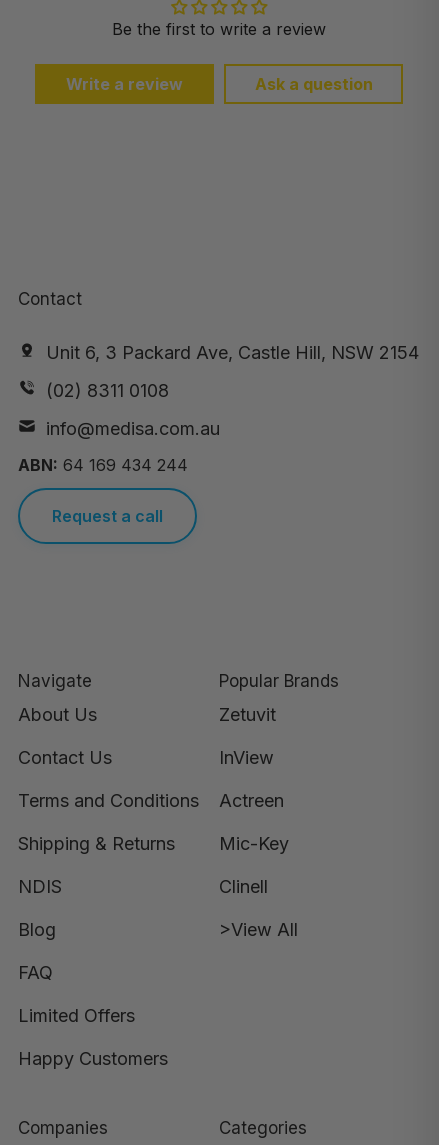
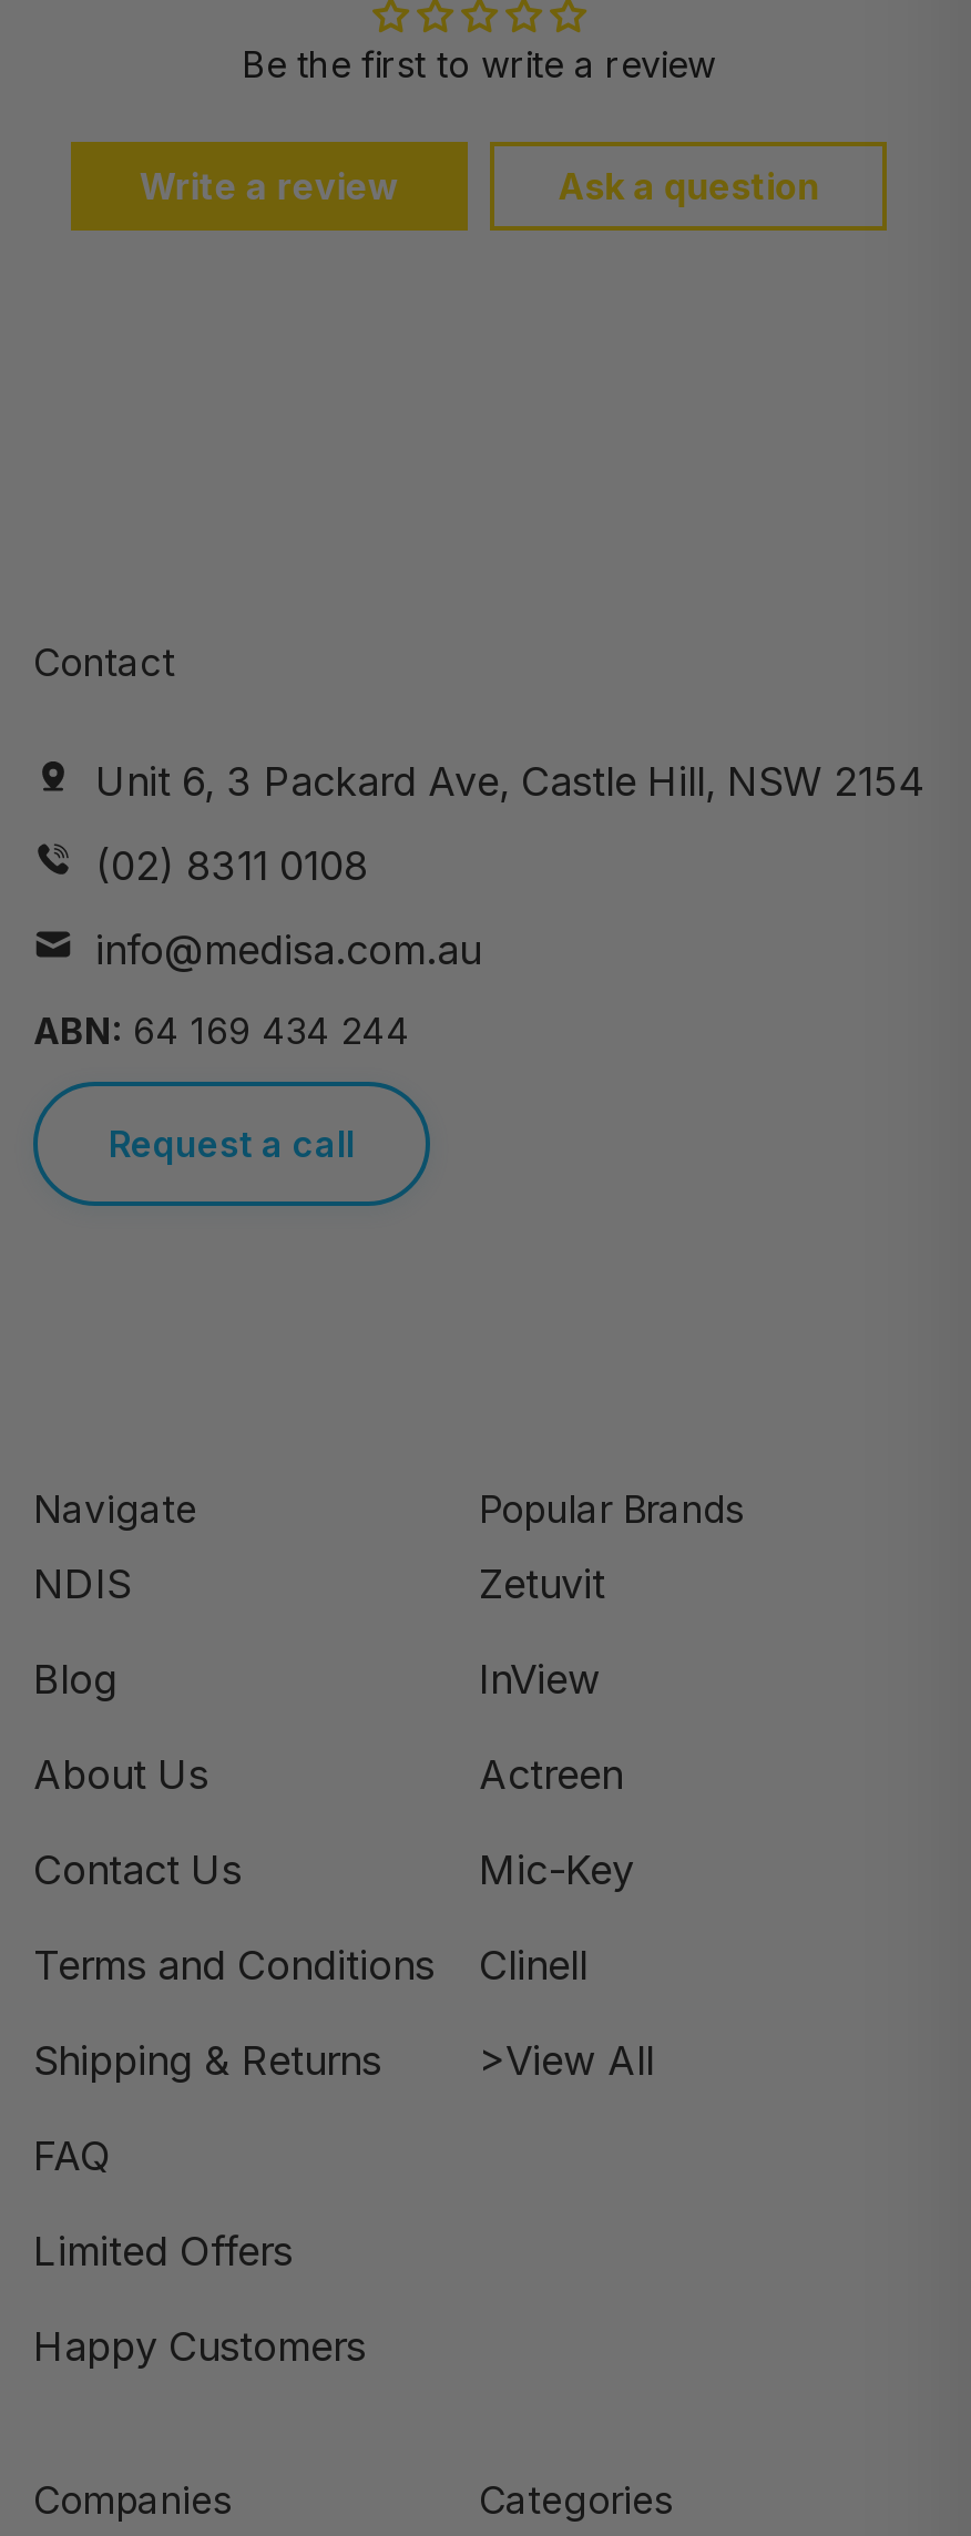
moved down: About Us | Contact Us | Terms and Conditions | Shipping & Returns

moved up: NDIS | Blog
